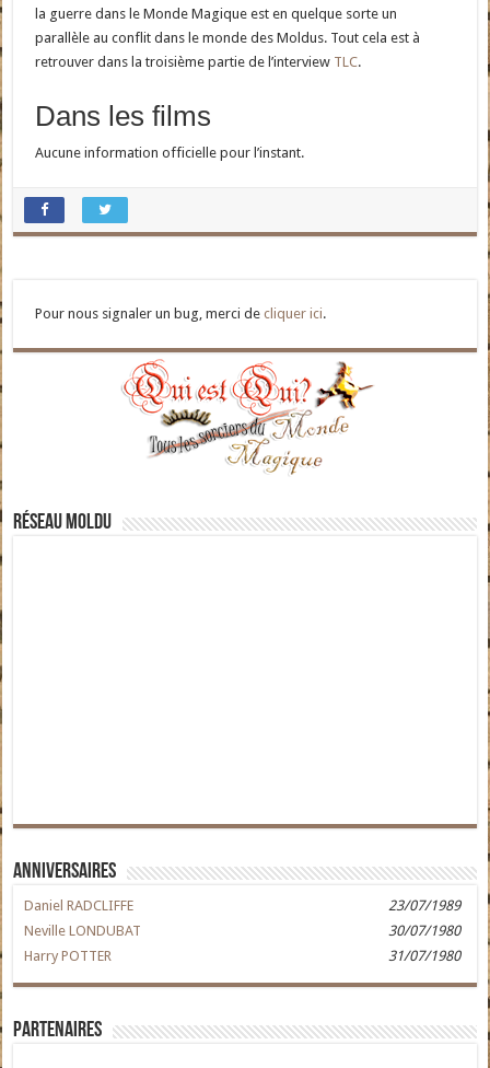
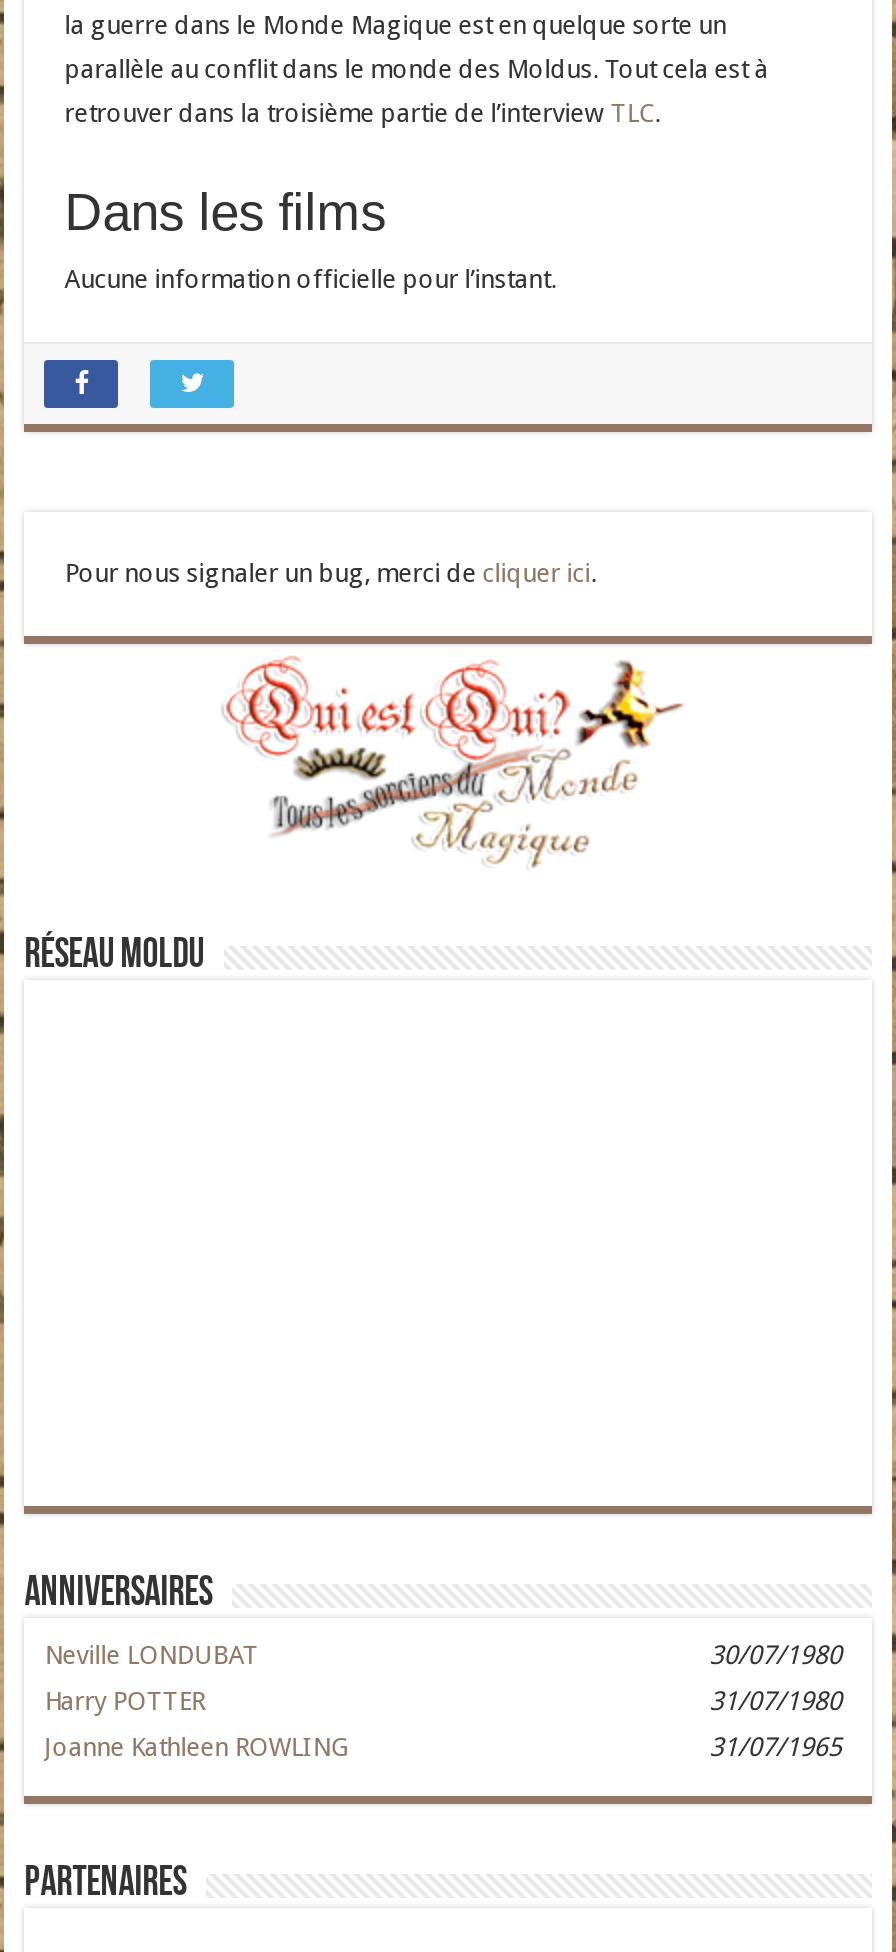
- Daniel RADCLIFFE
- 23/07/1989

moved up: Neville LONDUBAT | 30/07/1980 | Harry POTTER | 31/07/1980

+ Joanne Kathleen ROWLING
+ 31/07/1965
